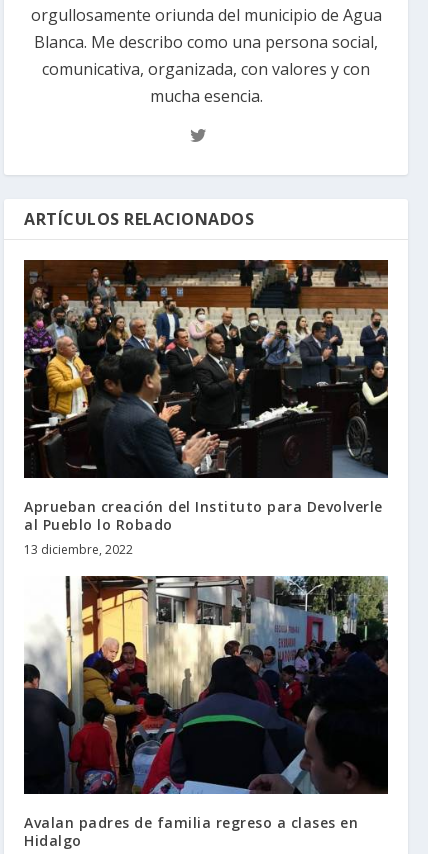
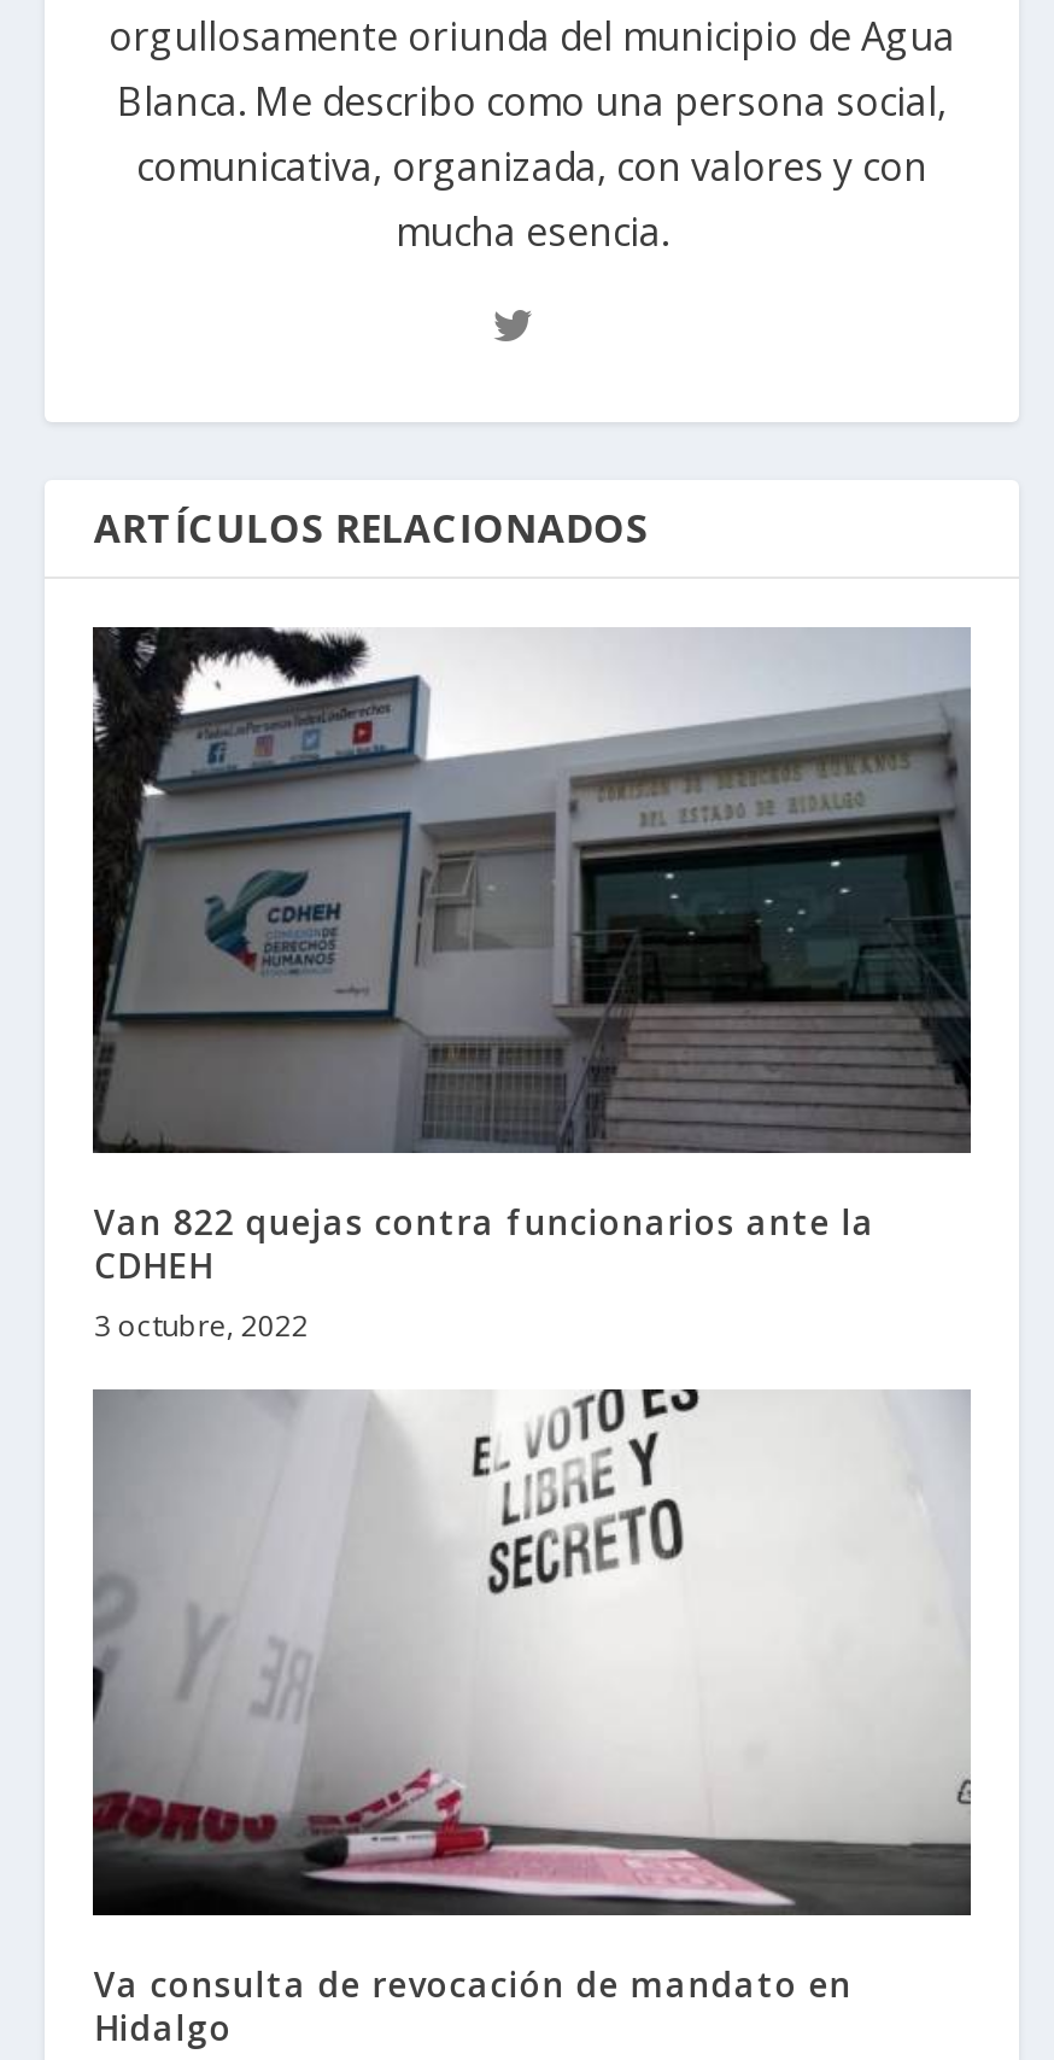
- [image]
- Aprueban creación del Instituto para Devolverle
- al Pueblo lo Robado
- 13 diciembre, 2022
+ [image]
+ Van 822 quejas contra funcionarios ante la
+ CDHEH
+ 3 octubre, 2022

- [image]
- Avalan padres de familia regreso a clases en
+ [image]
+ Va consulta de revocación de mandato en
